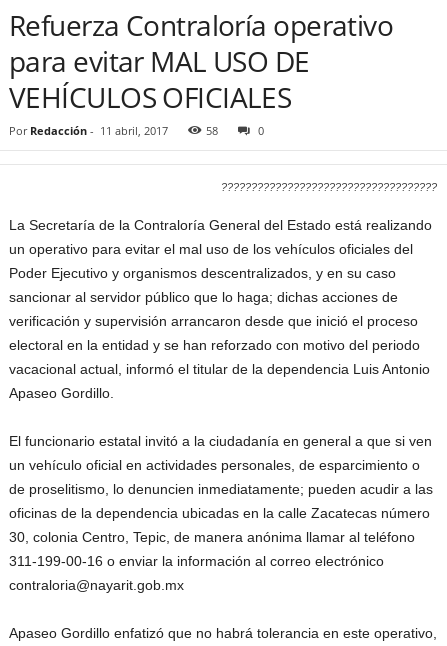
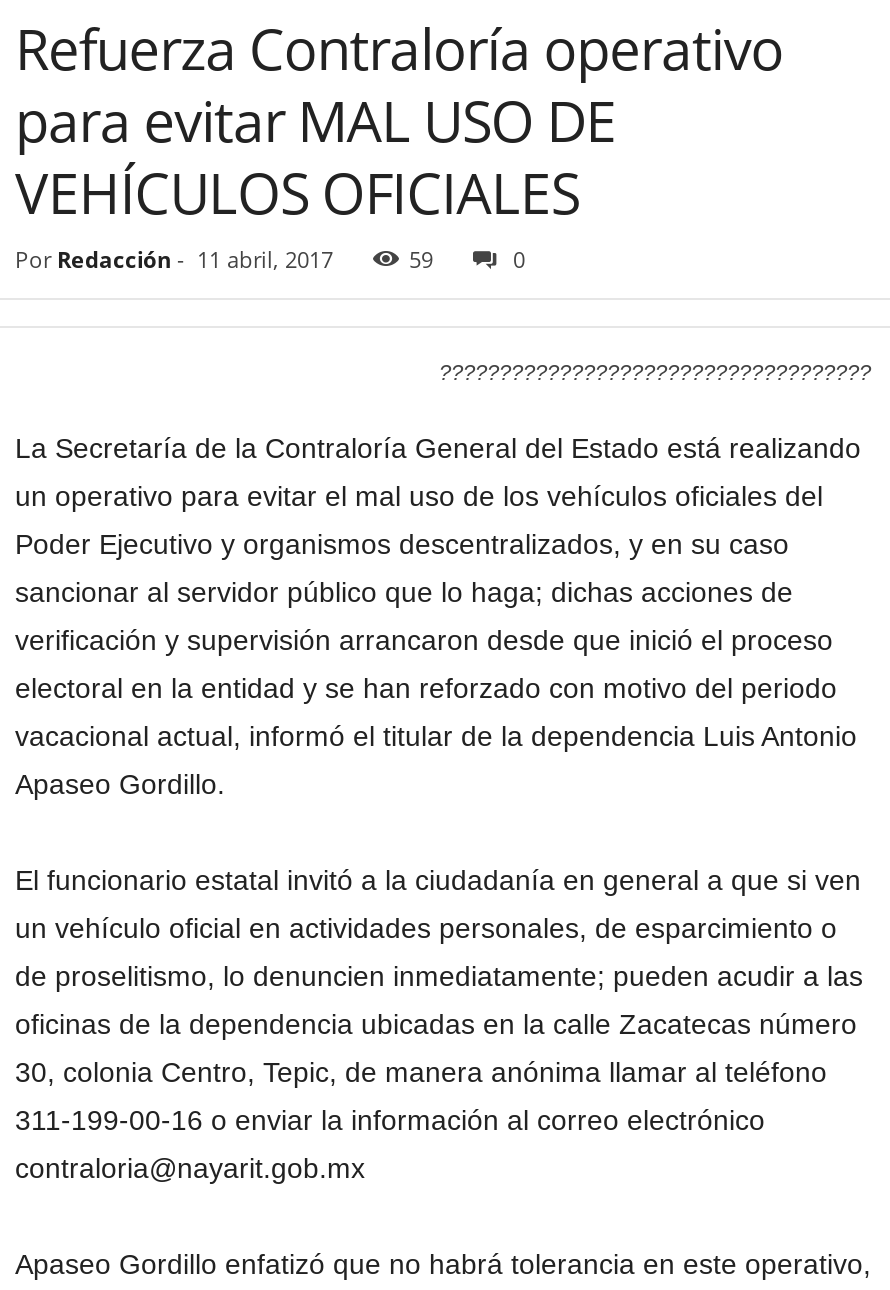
- 58
+ 59
